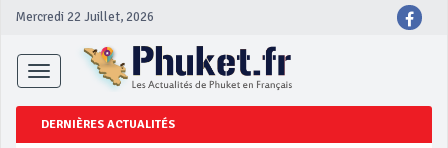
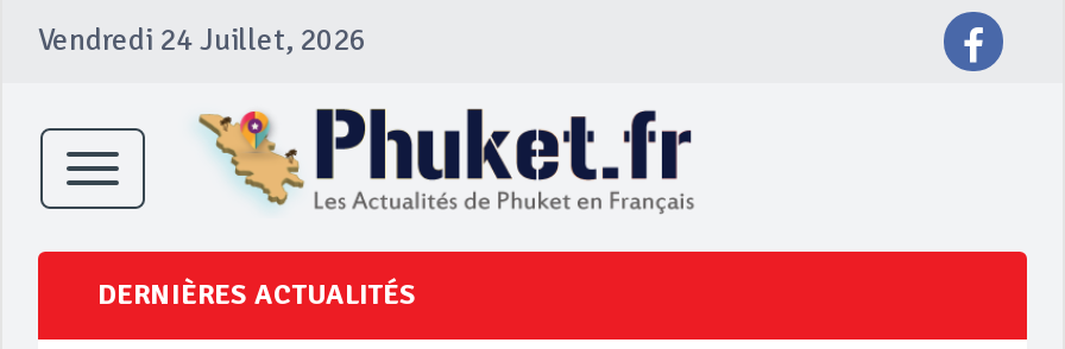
- Mercredi 22 Juillet, 2026
+ Vendredi 24 Juillet, 2026
